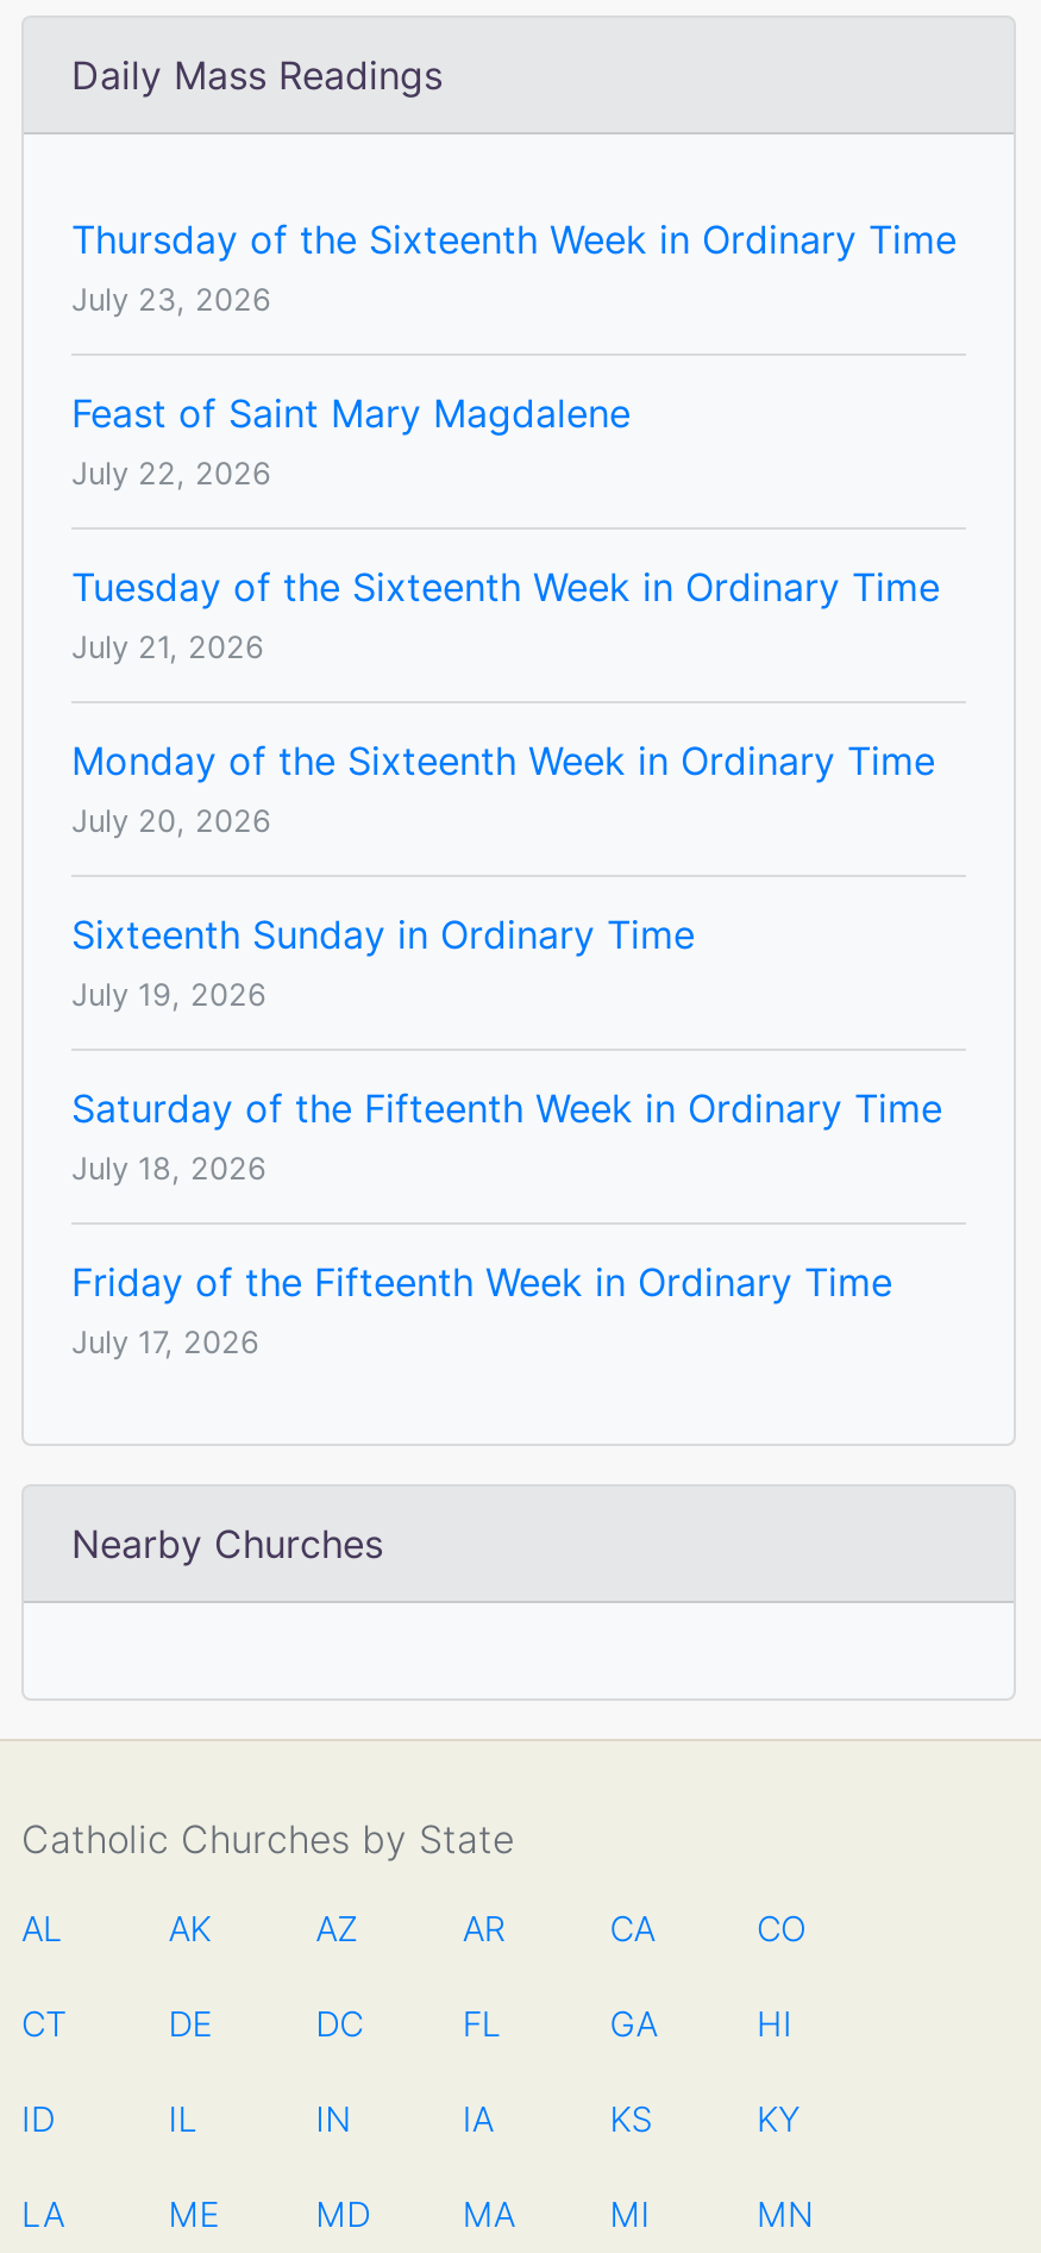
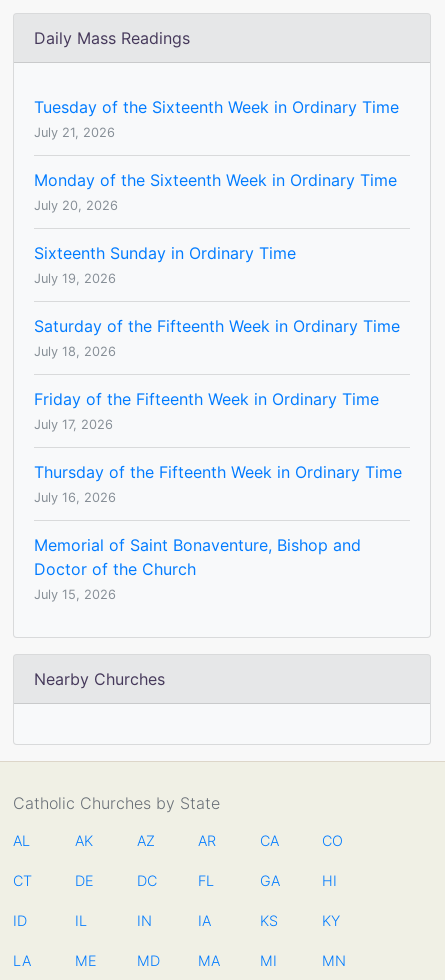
- Thursday of the Sixteenth Week in Ordinary Time
- July 23, 2026
- Feast of Saint Mary Magdalene
- July 22, 2026

moved up: Tuesday of the Sixteenth Week in Ordinary Time | July 21, 2026 | Monday of the Sixteenth Week in Ordinary Time | ... | Friday of the Fifteenth Week in Ordinary Time | July 17, 2026

+ Thursday of the Fifteenth Week in Ordinary Time
+ July 16, 2026
+ Memorial of Saint Bonaventure, Bishop and
+ Doctor of the Church
+ July 15, 2026
